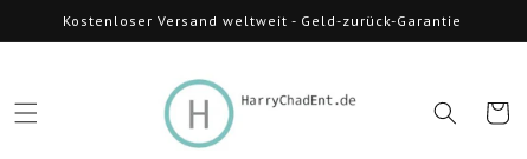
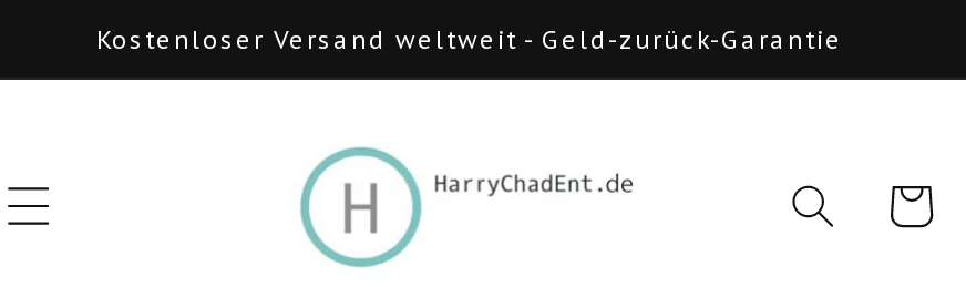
- [image]
+ [image]
